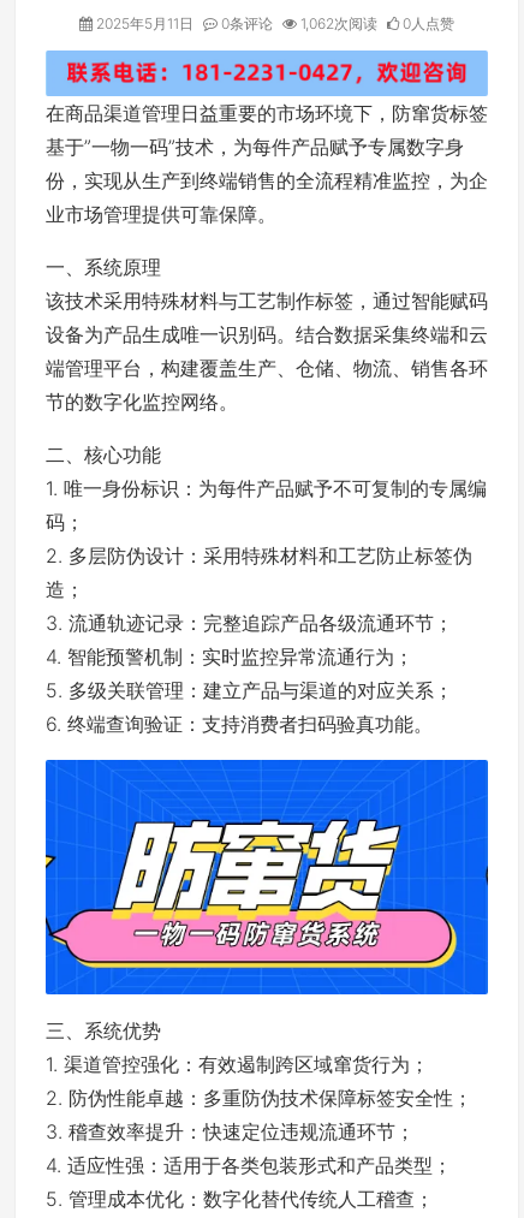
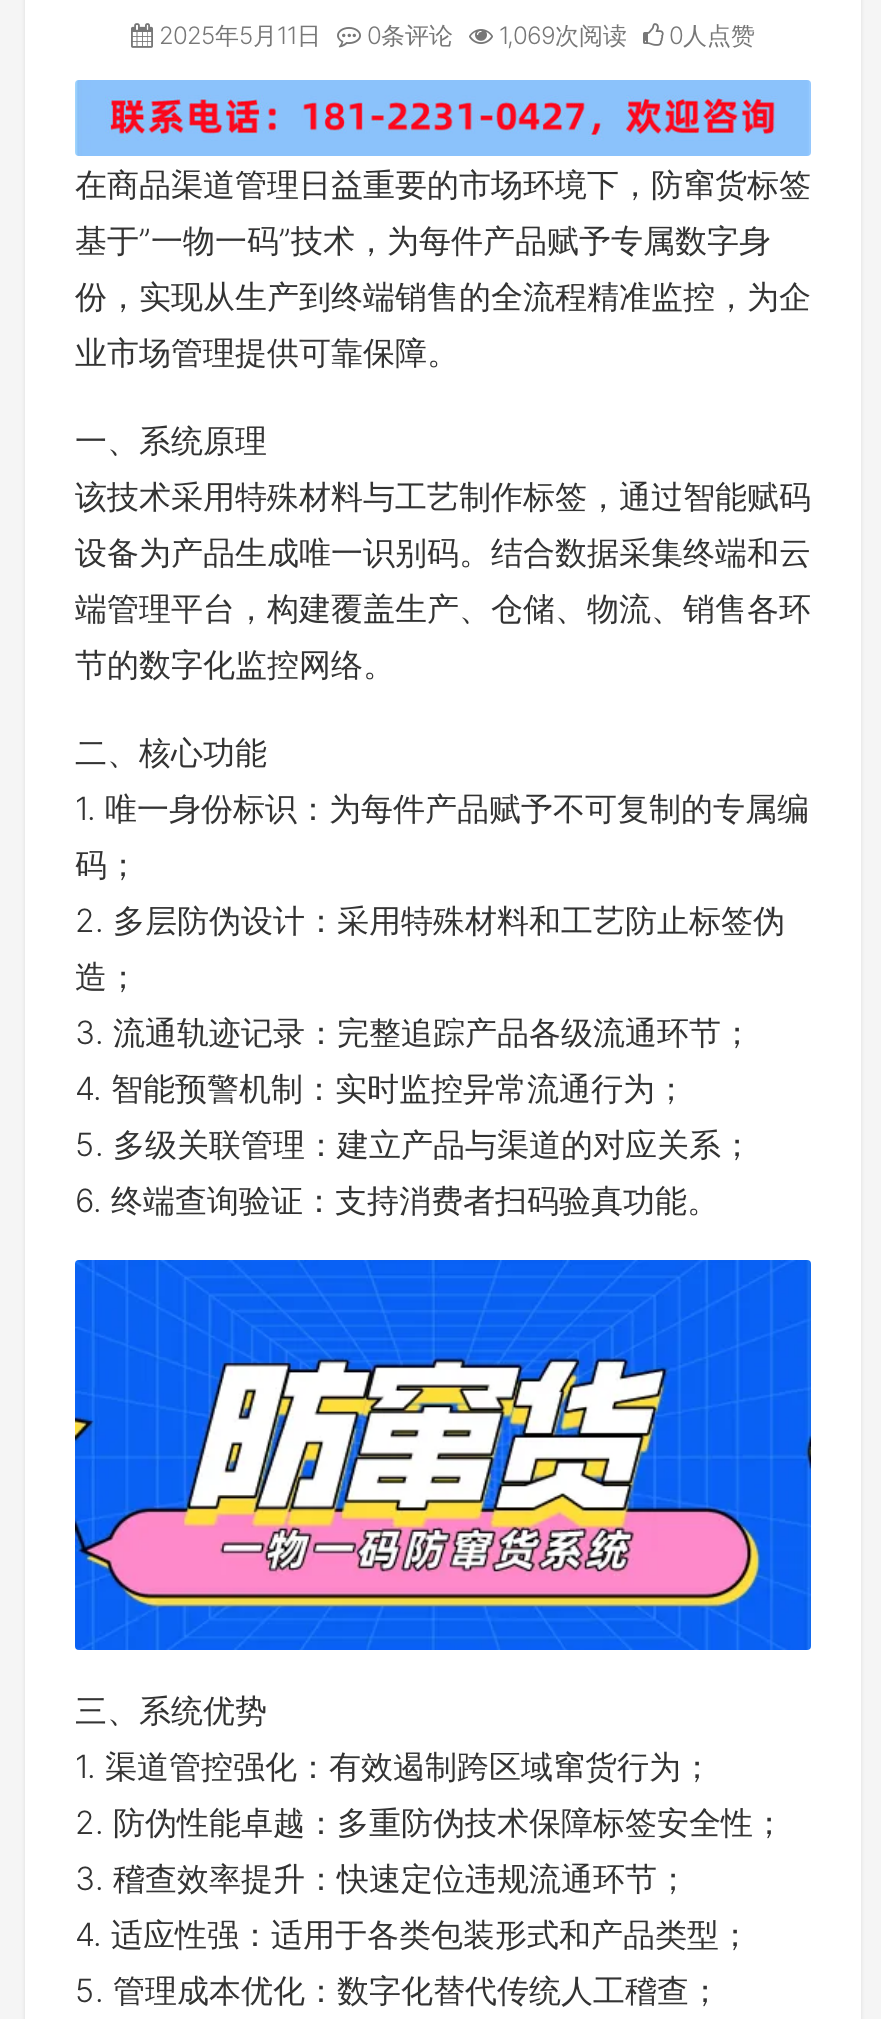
- 1,062次阅读
+ 1,069次阅读
